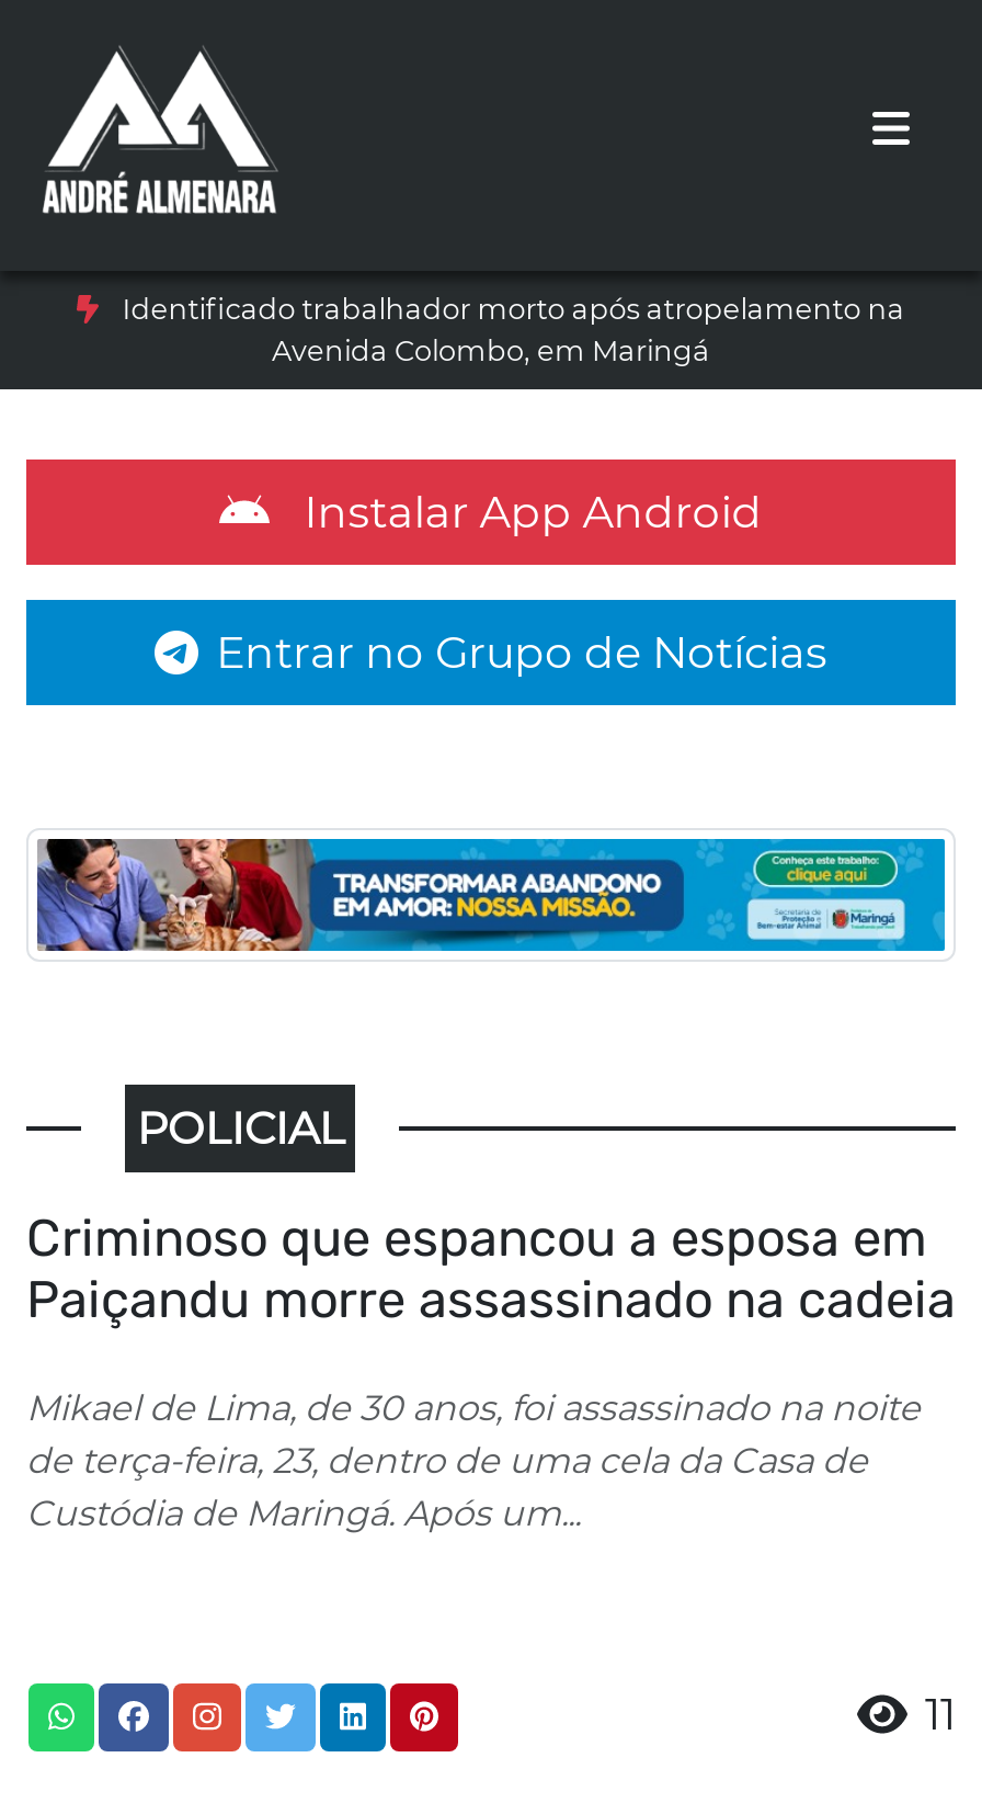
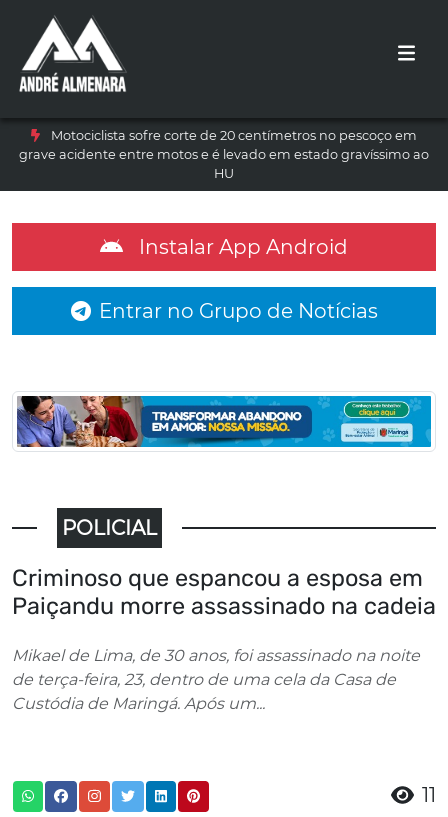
- Identificado trabalhador morto após atropelamento na
- Avenida Colombo, em Maringá
+ Motociclista sofre corte de 20 centímetros no pescoço em
+ grave acidente entre motos e é levado em estado gravíssimo ao
+ HU
